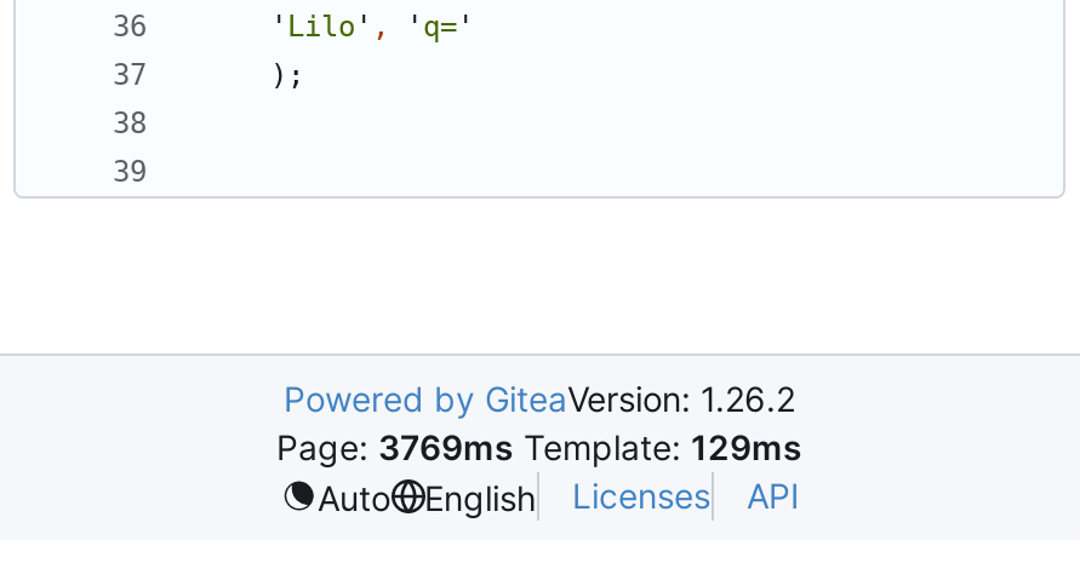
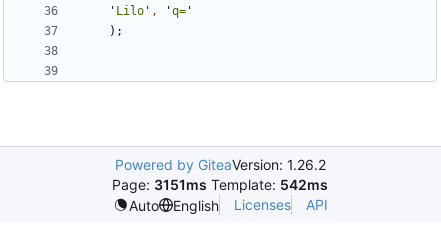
- Page: 3769ms Template: 129ms
+ Page: 3151ms Template: 542ms
